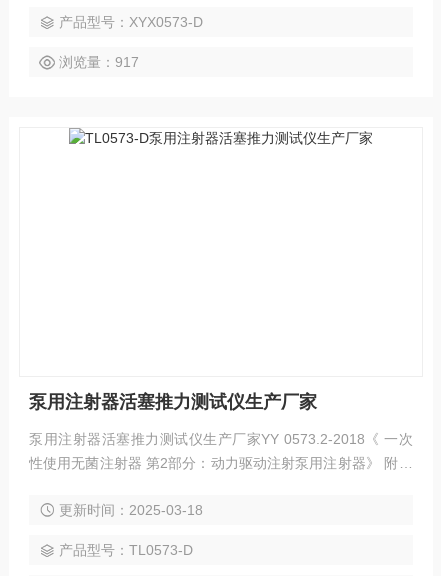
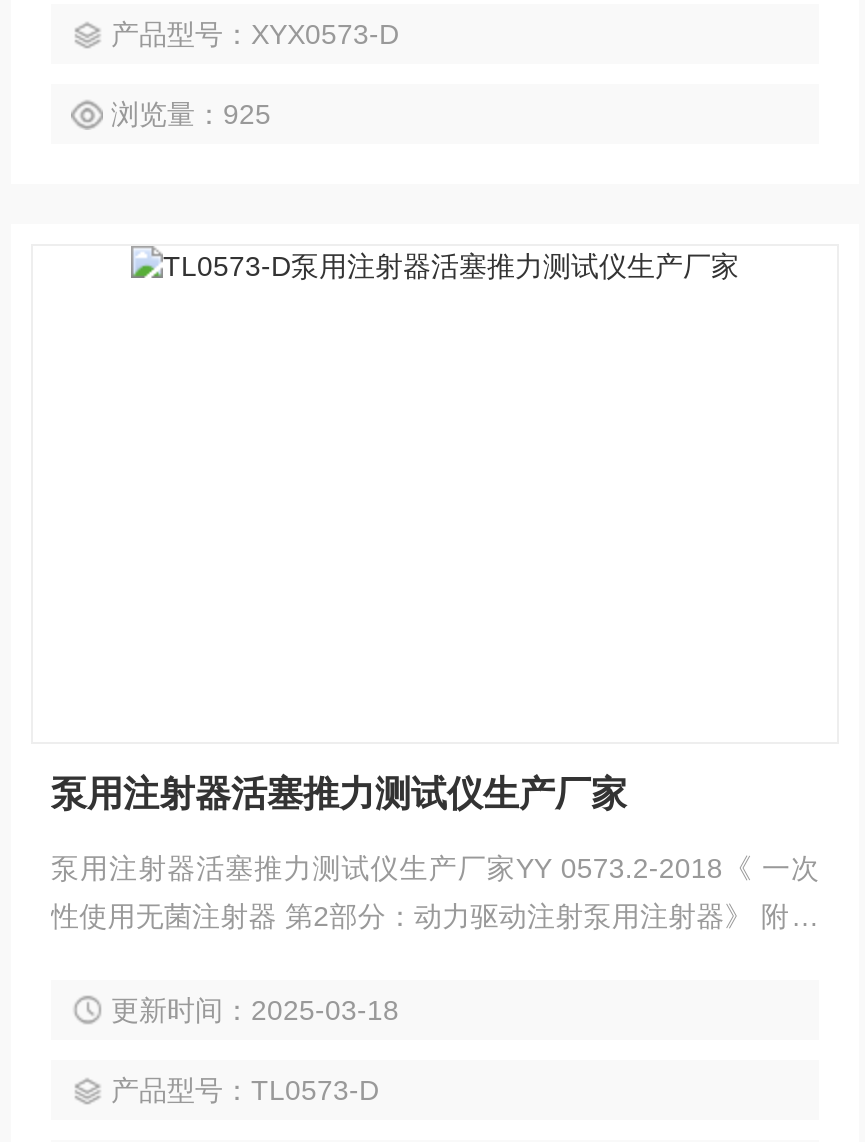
- 浏览量：917
+ 浏览量：925
